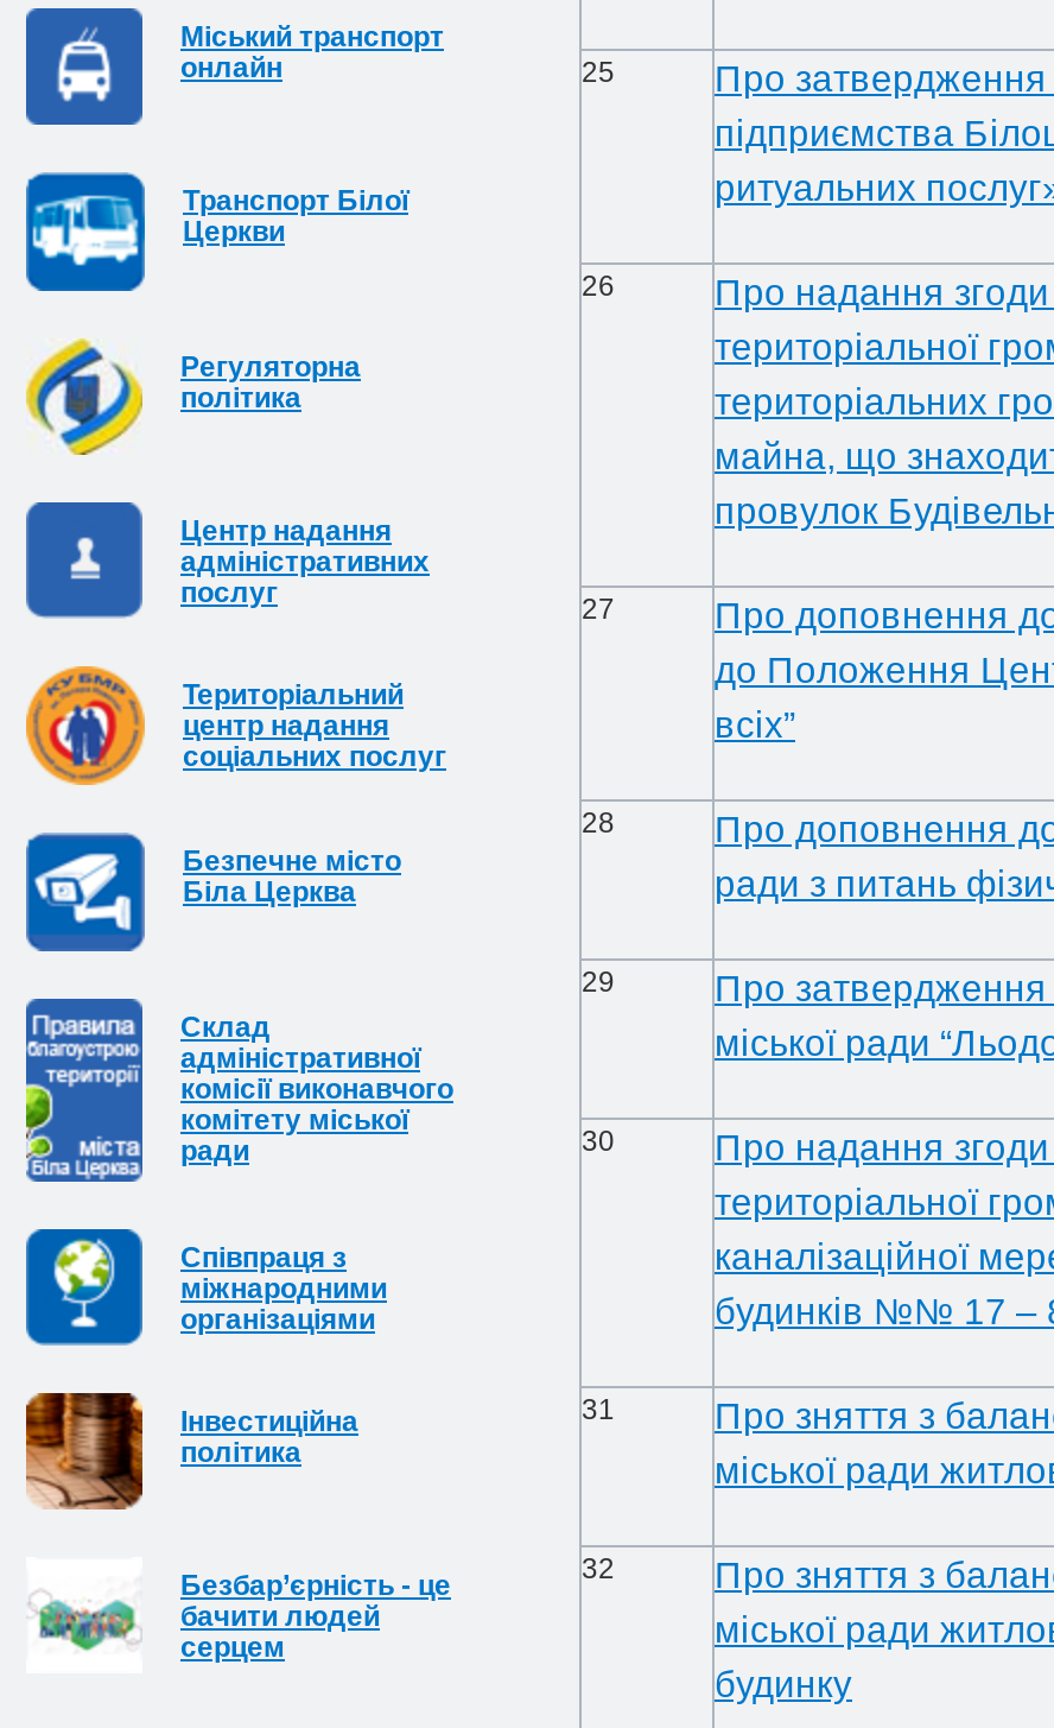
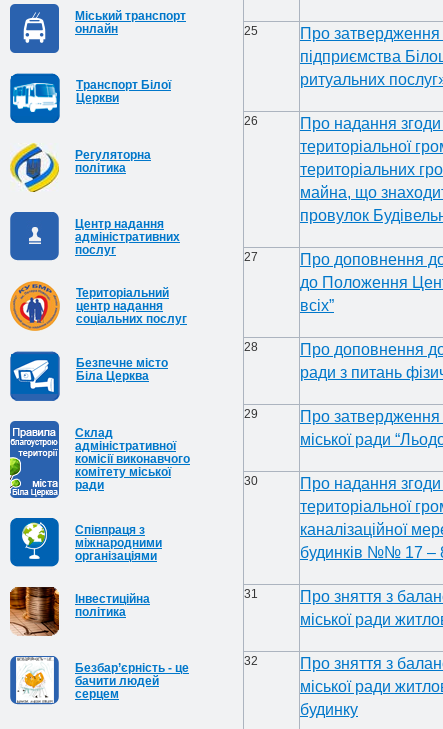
- [image]
+ [image]
